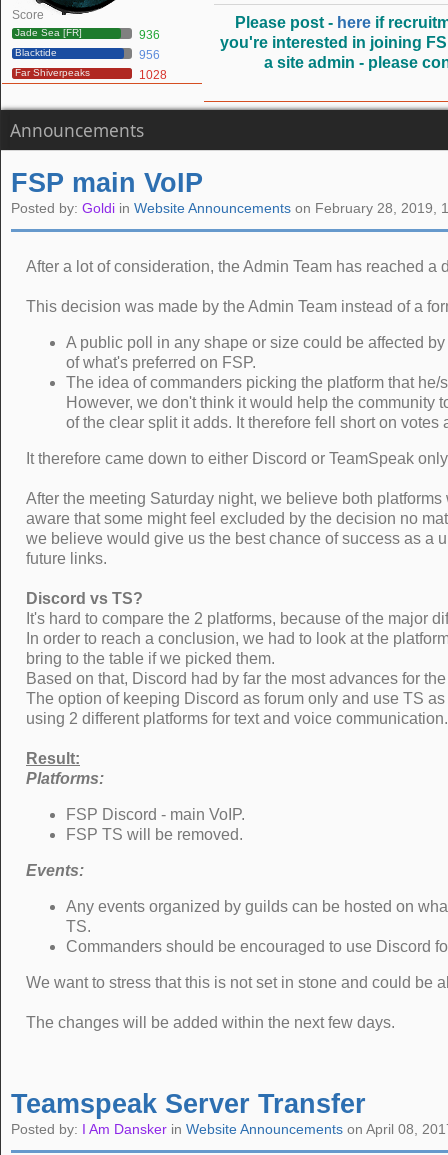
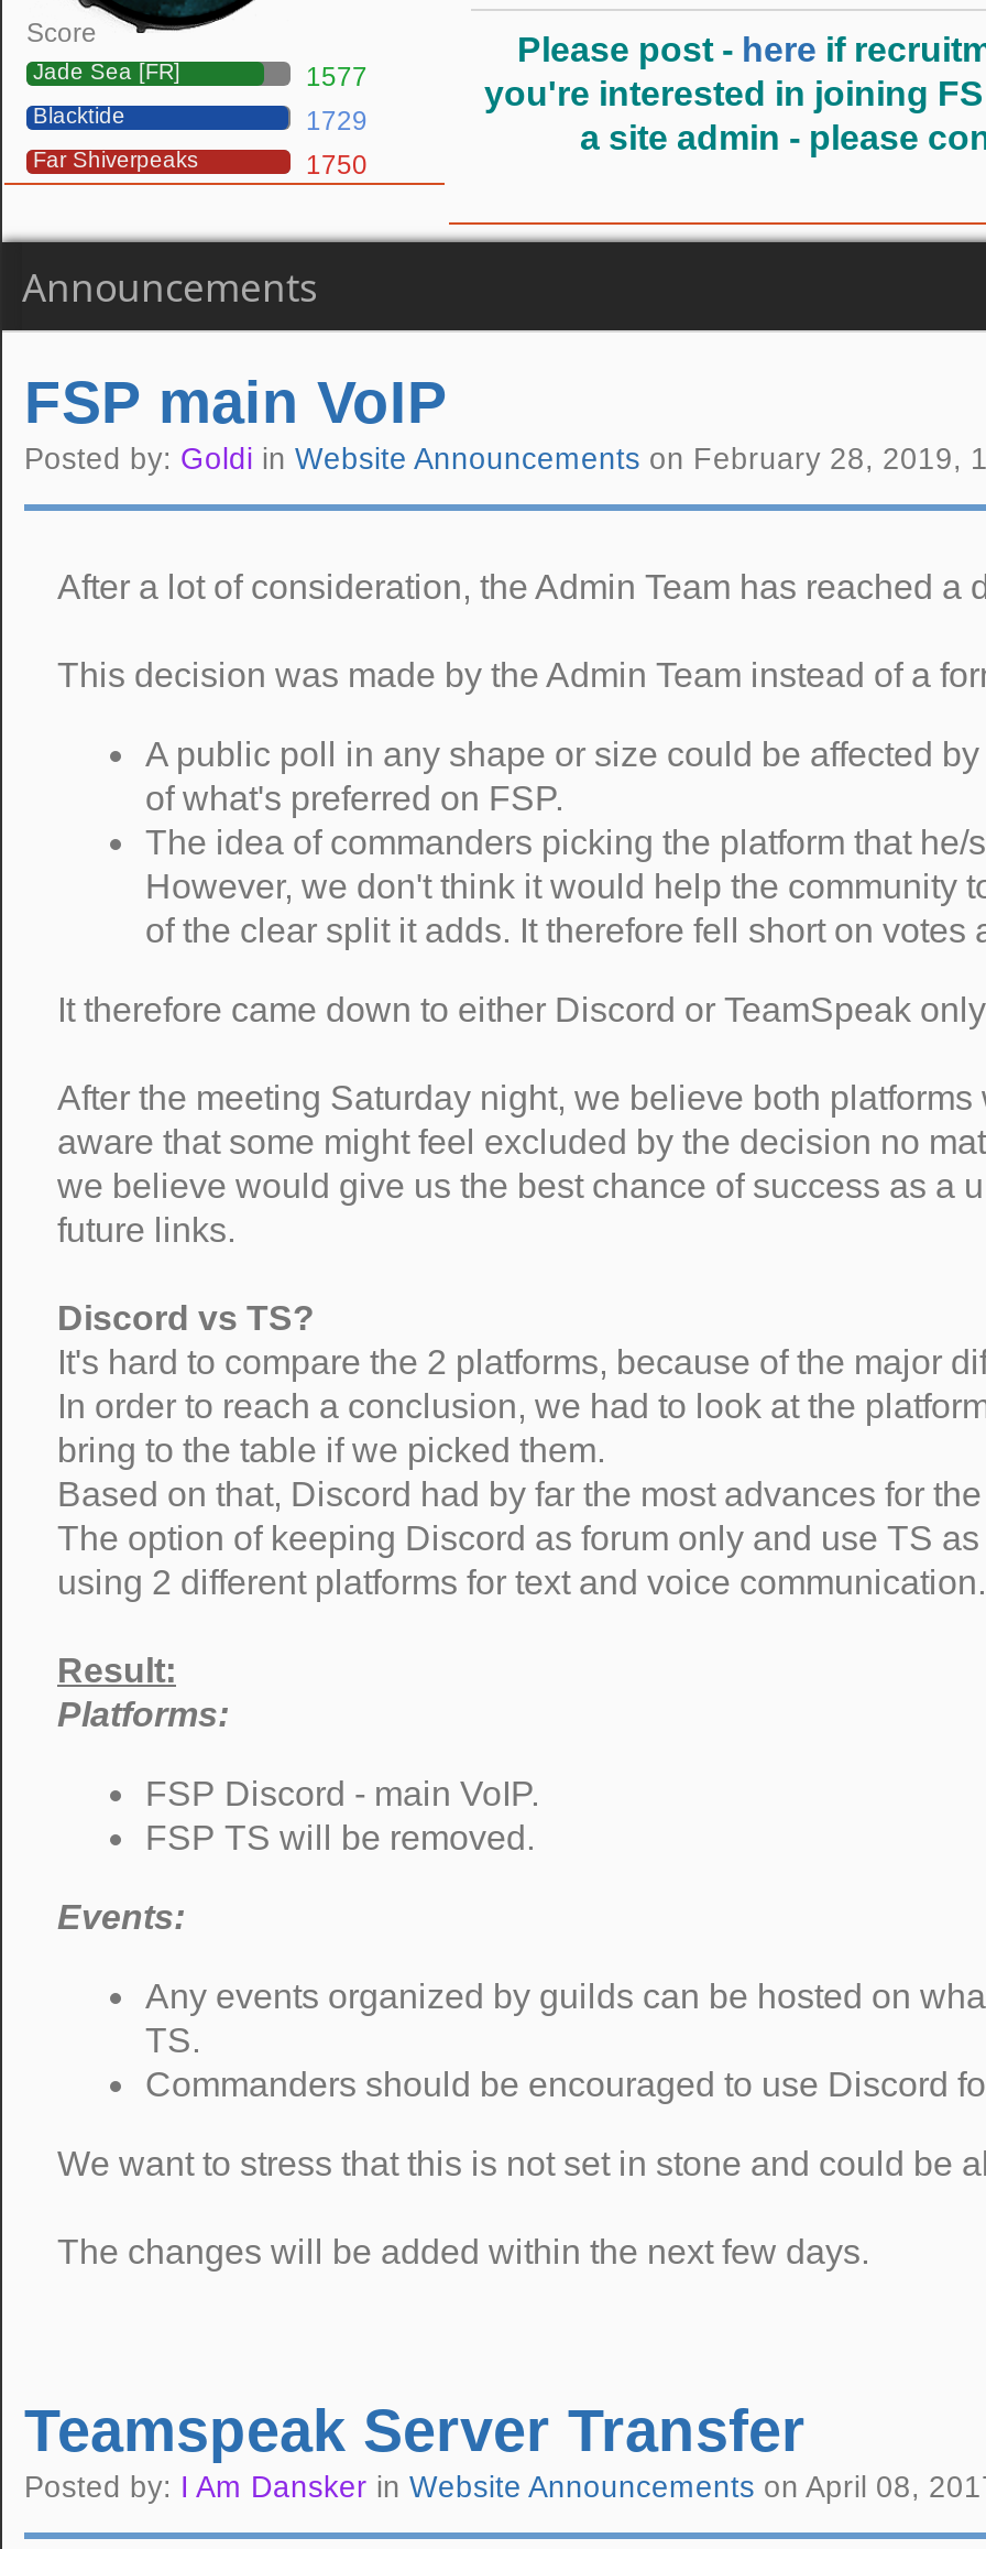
- 936
+ 1577

- 956
+ 1729

- 1028
+ 1750
